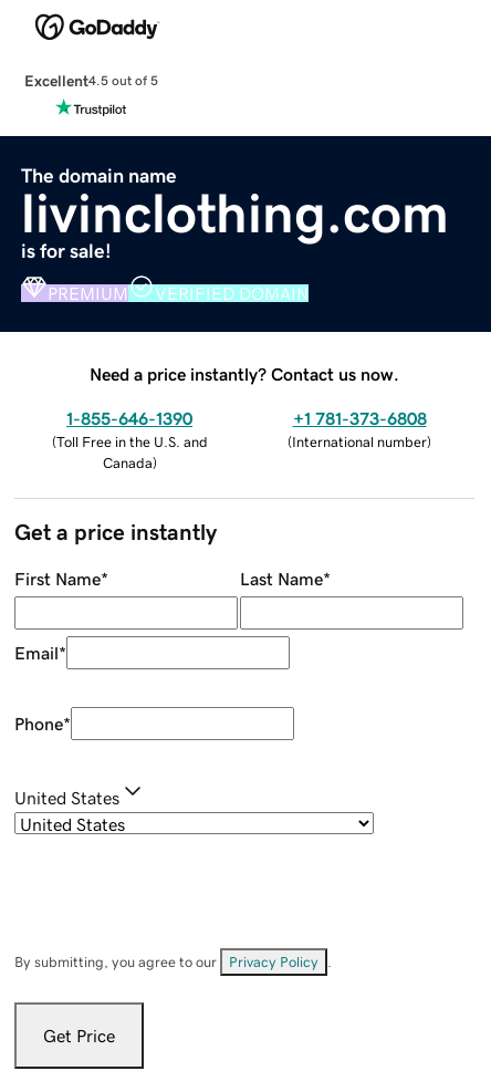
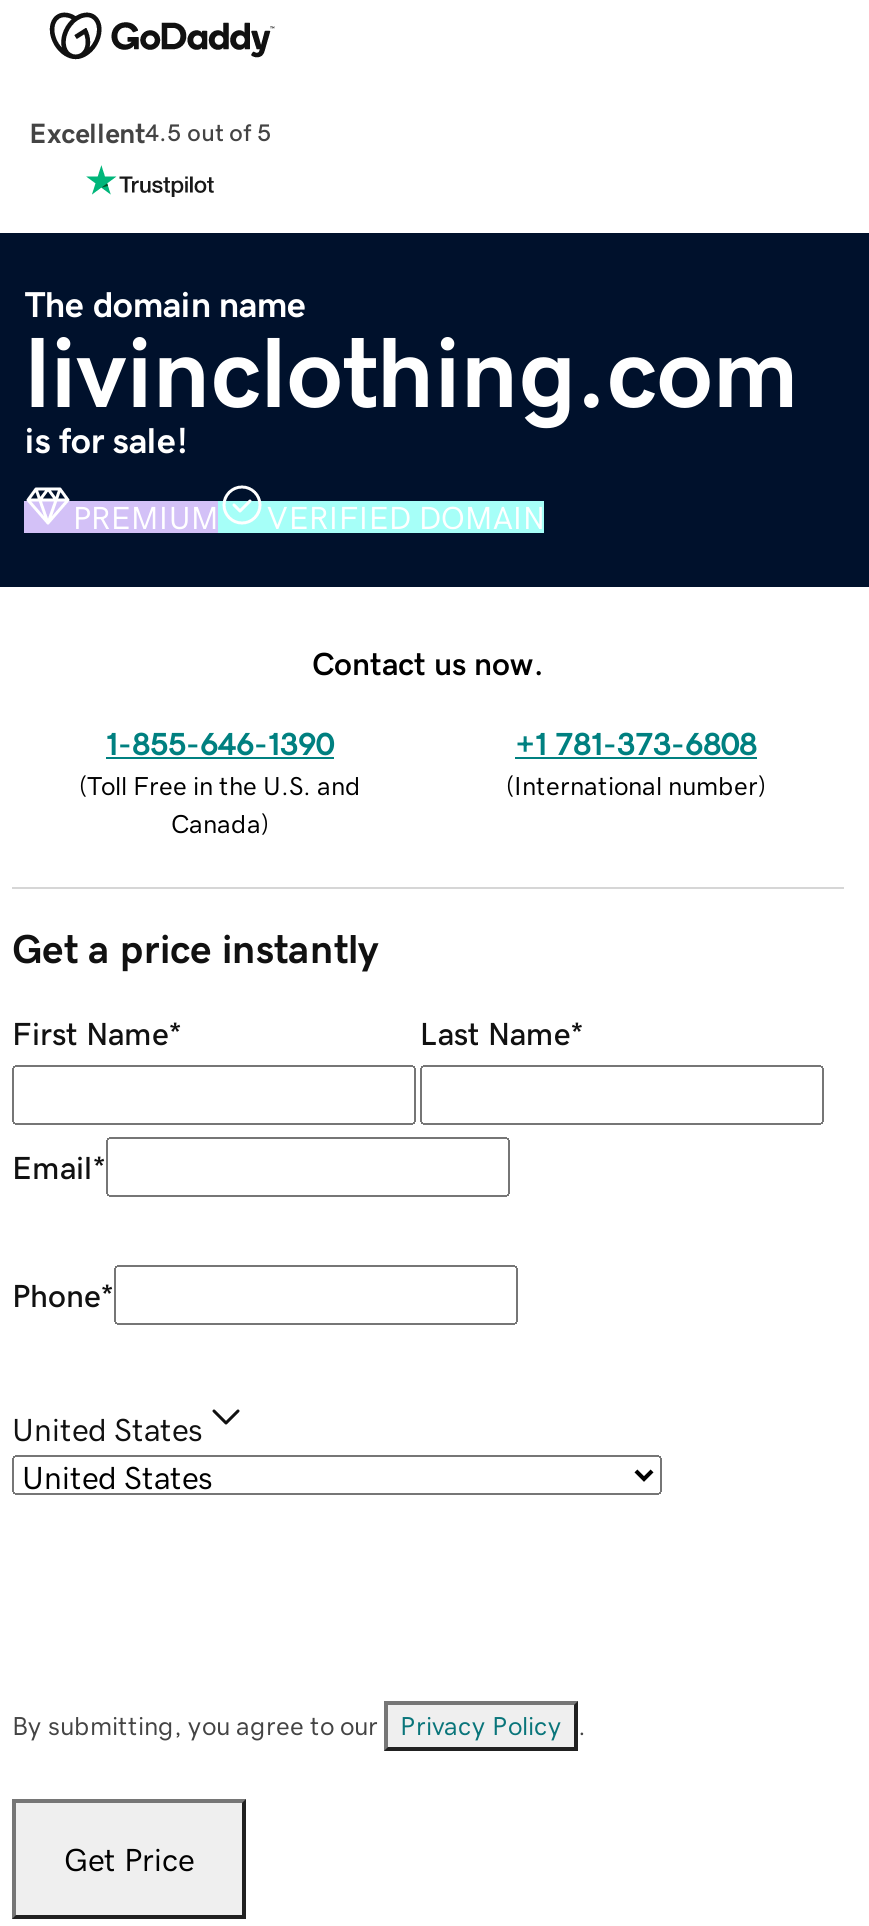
- Need a price instantly? Contact us now.
+ Contact us now.
